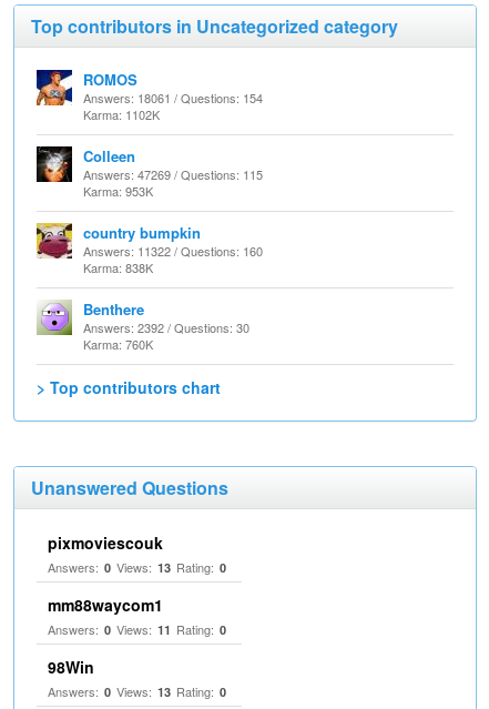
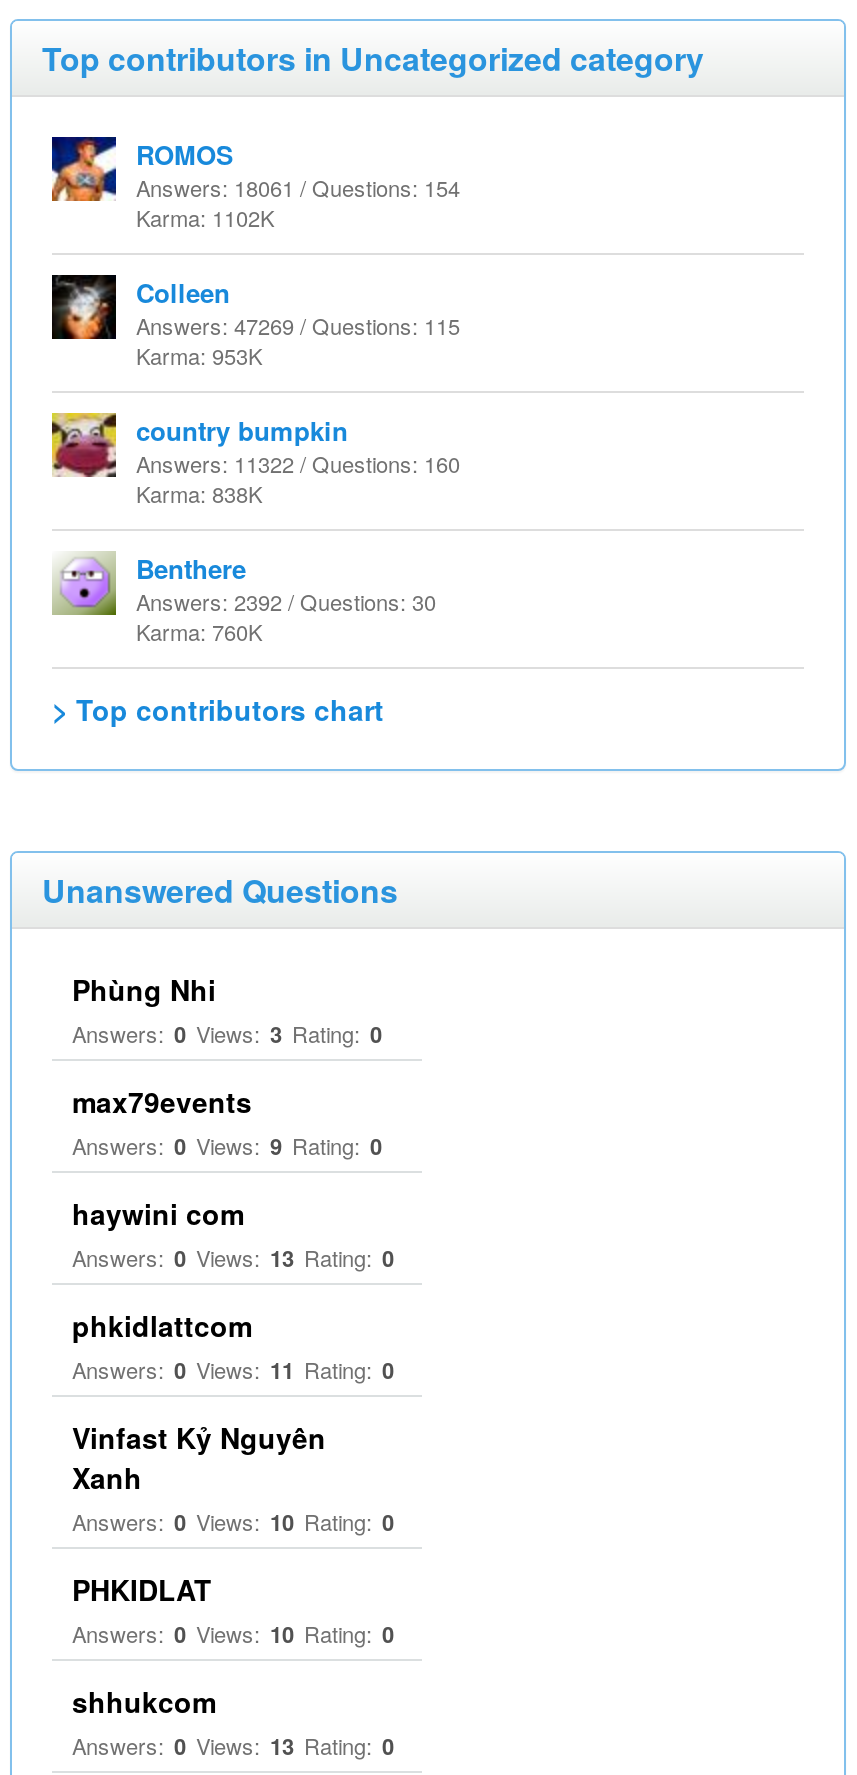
- pixmoviescouk
+ Phùng Nhi
+ Answers: 0 Views: 3 Rating: 0
+ max79events
+ Answers: 0 Views: 9 Rating: 0
+ haywini com

- mm88waycom1
+ phkidlattcom

- 98Win
+ Vinfast Kỷ Nguyên
+ Xanh
+ Answers: 0 Views: 10 Rating: 0
+ PHKIDLAT
+ Answers: 0 Views: 10 Rating: 0
+ shhukcom
